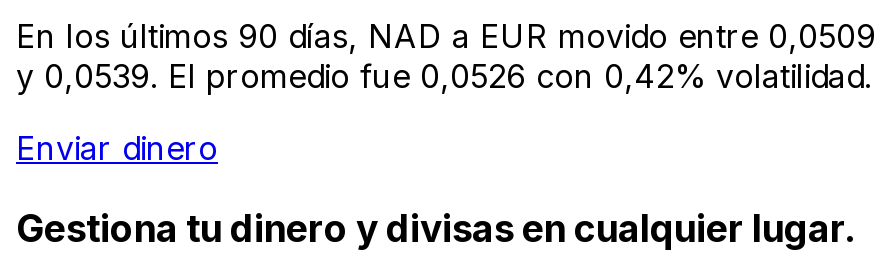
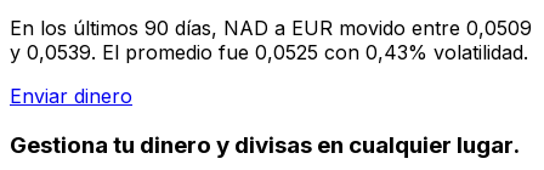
- y 0,0539. El promedio fue 0,0526 con 0,42% volatilidad.
+ y 0,0539. El promedio fue 0,0525 con 0,43% volatilidad.
